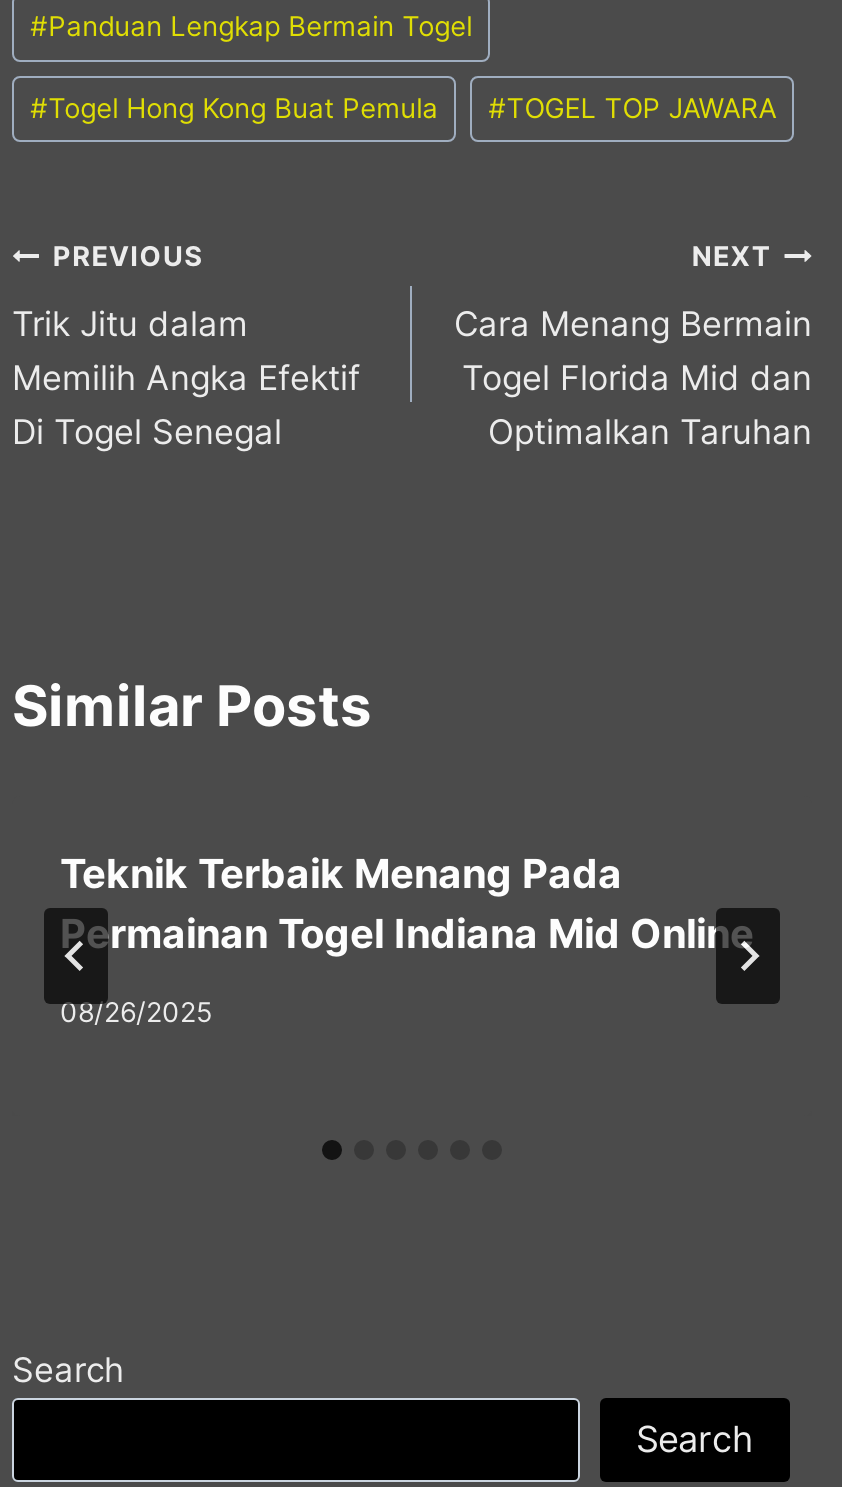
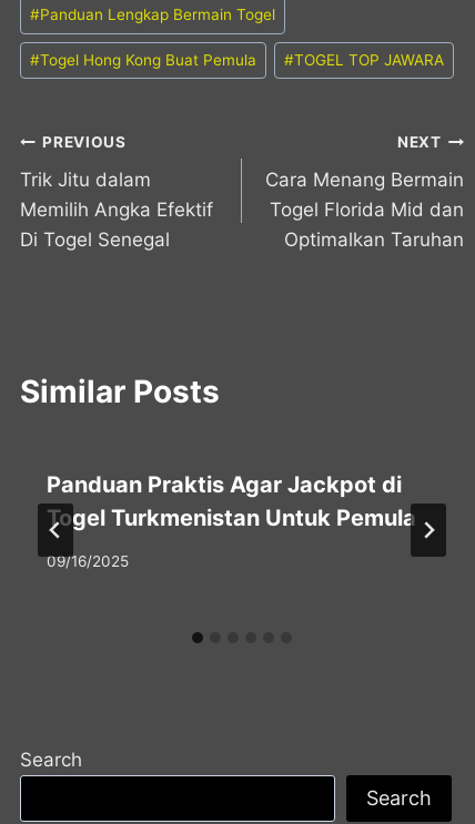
- Teknik Terbaik Menang Pada
- Permainan Togel Indiana Mid Online
+ Panduan Praktis Agar Jackpot di
+ Togel Turkmenistan Untuk Pemula

- 08/26/2025
+ 09/16/2025
